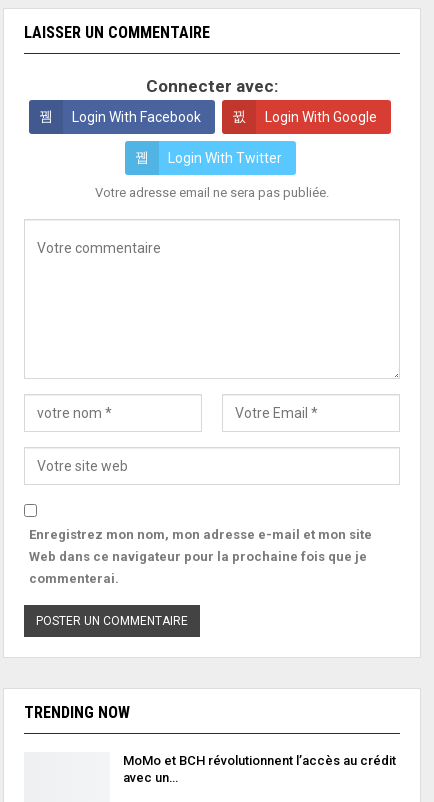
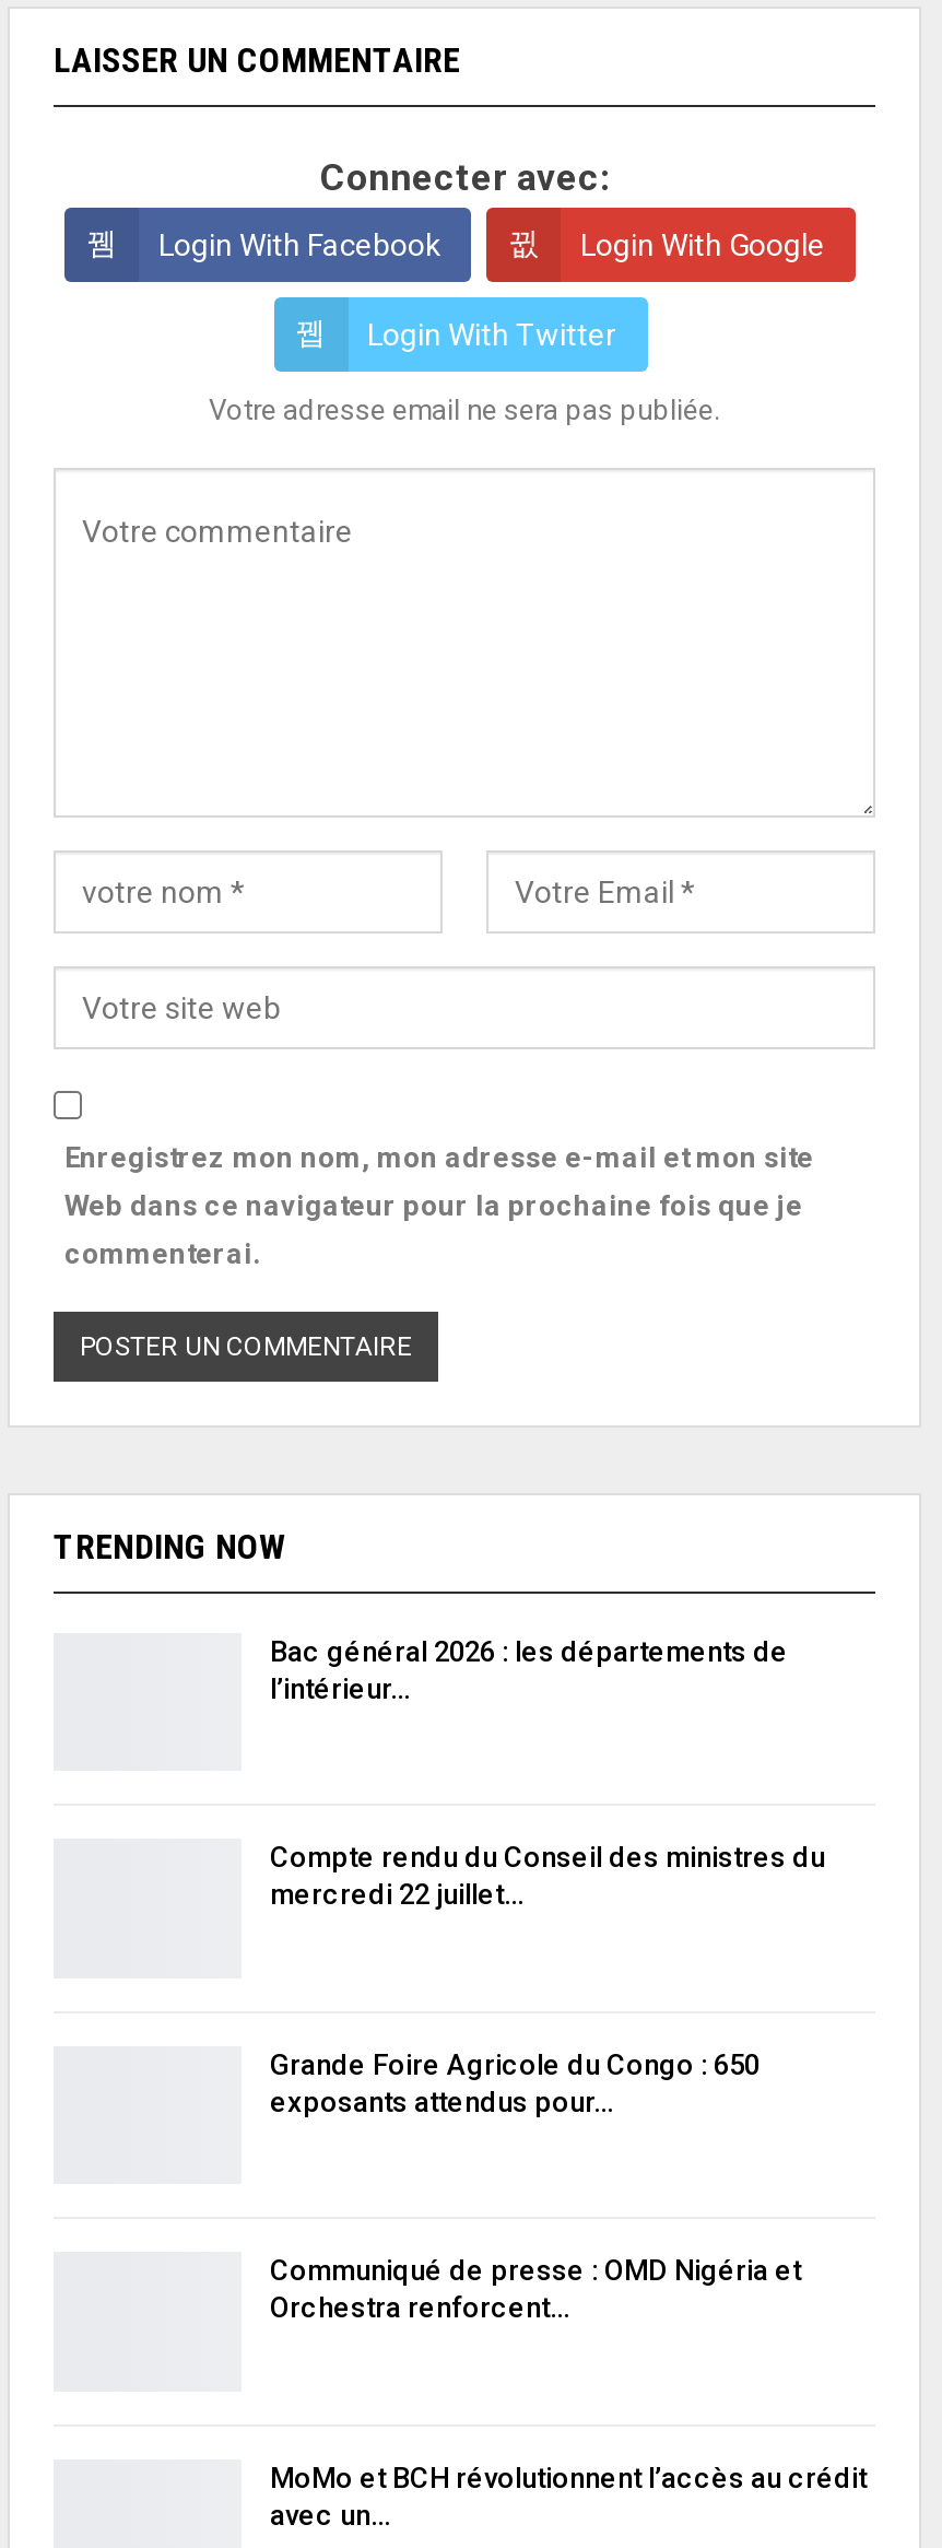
+ Bac général 2026 : les départements de
+ l’intérieur…

+ Compte rendu du Conseil des ministres du
+ mercredi 22 juillet…

+ Grande Foire Agricole du Congo : 650
+ exposants attendus pour…

+ Communiqué de presse : OMD Nigéria et
+ Orchestra renforcent…
